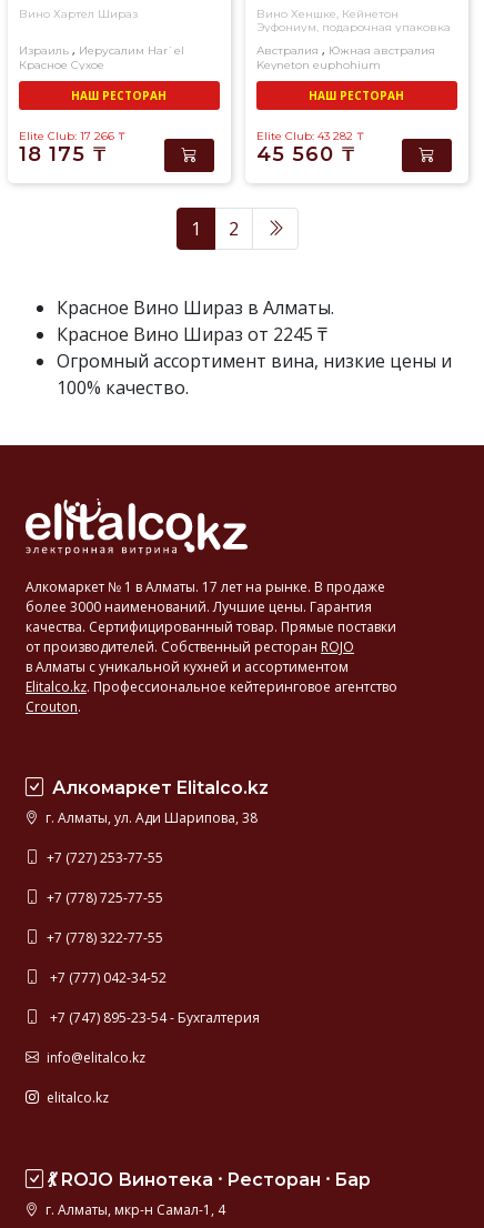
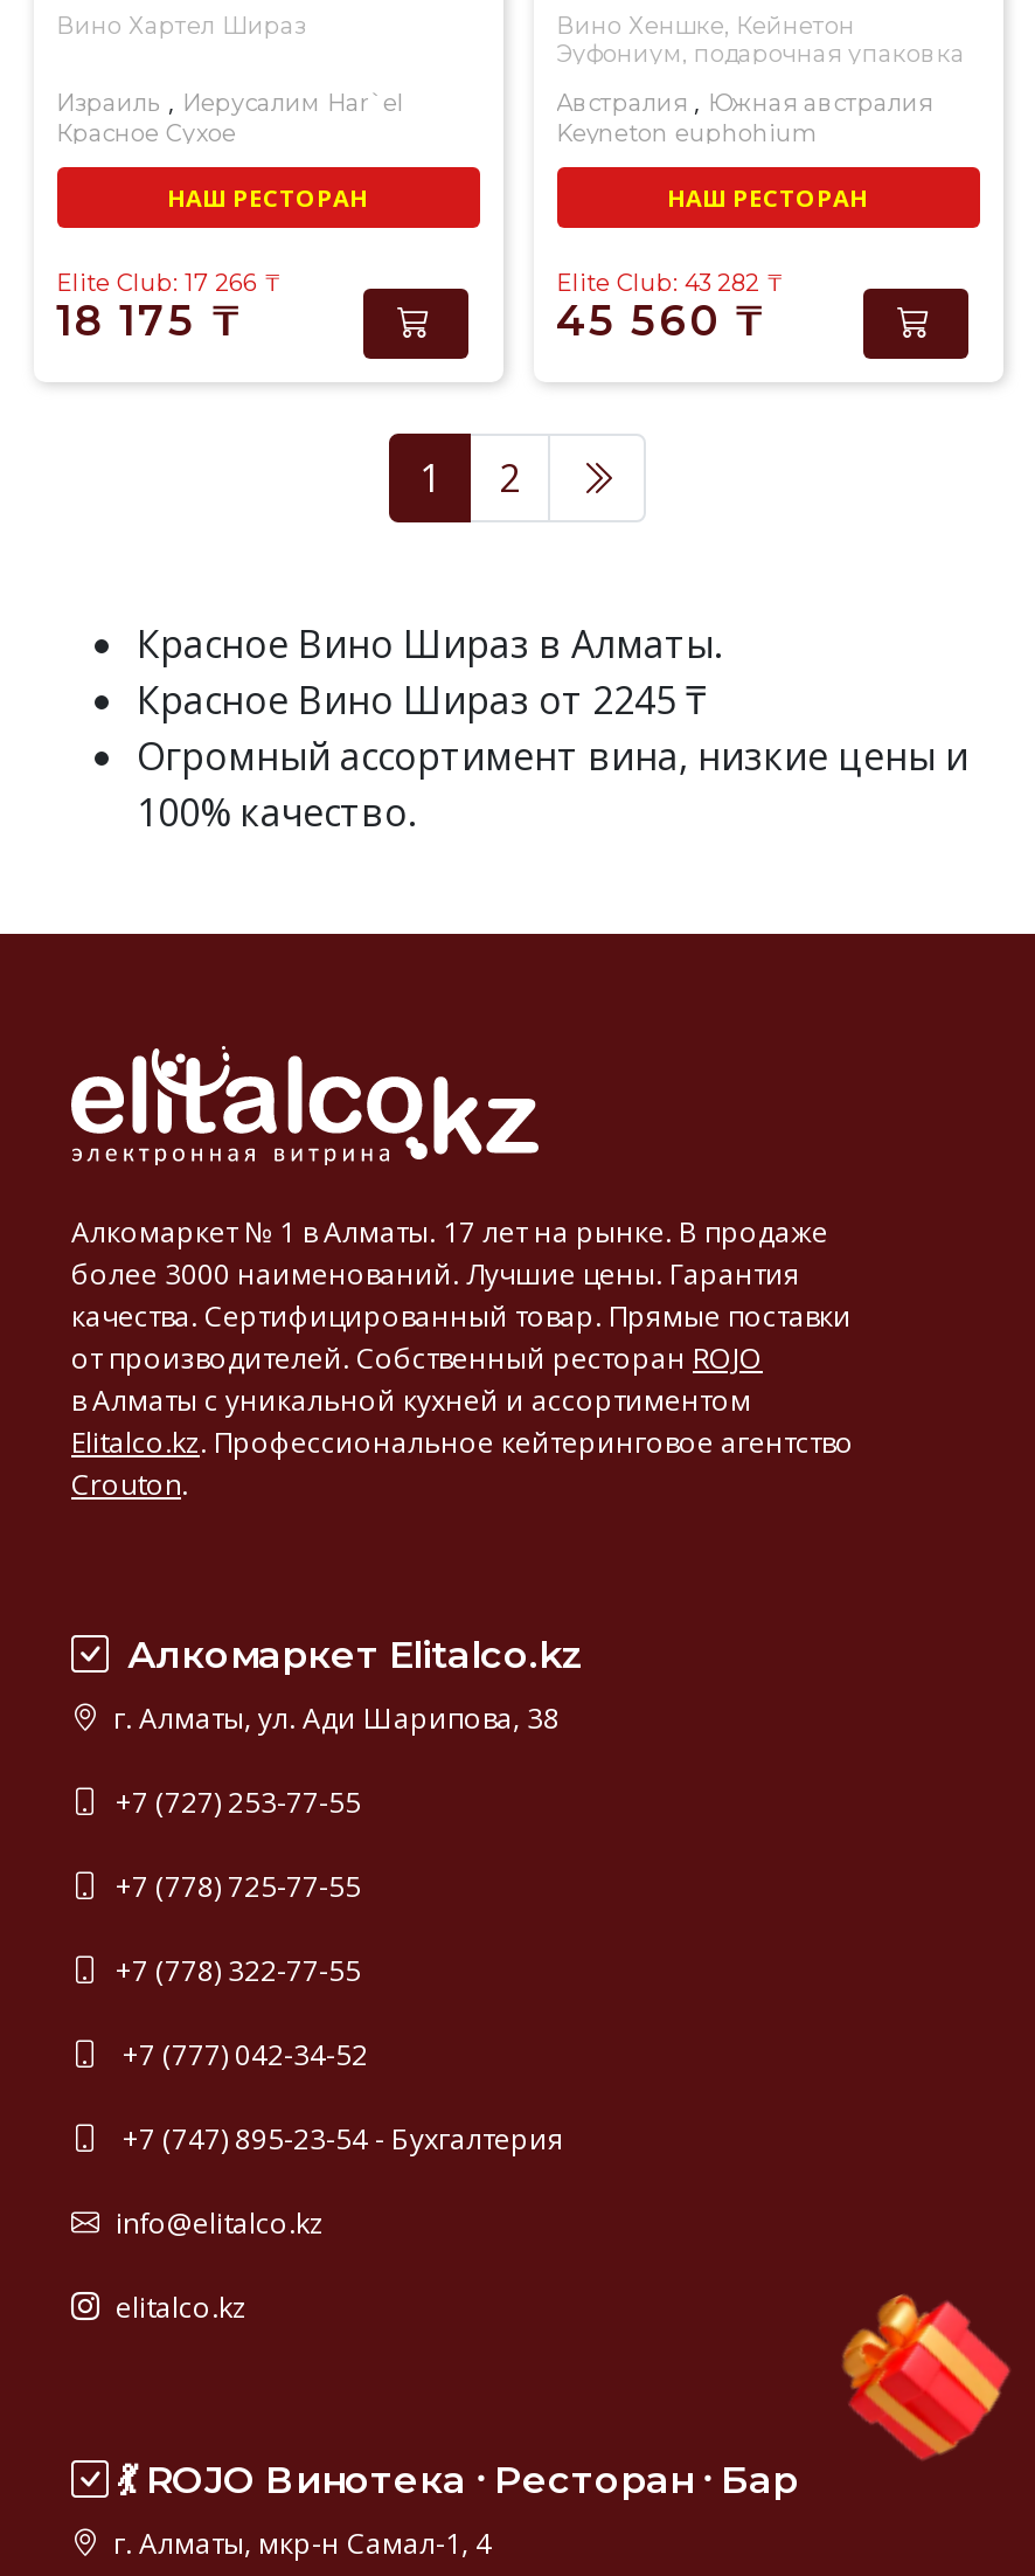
+ [image]
